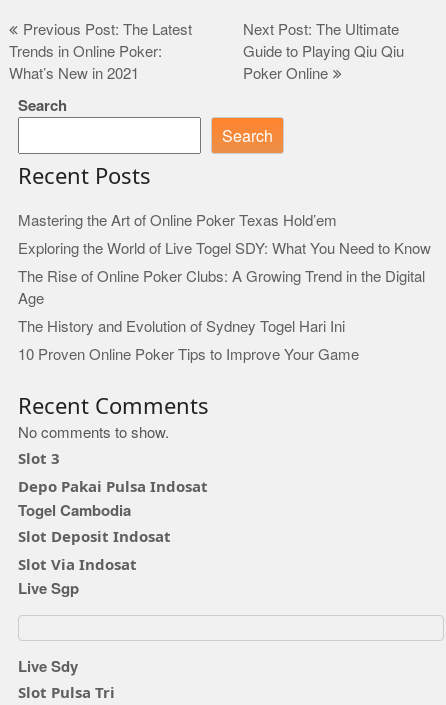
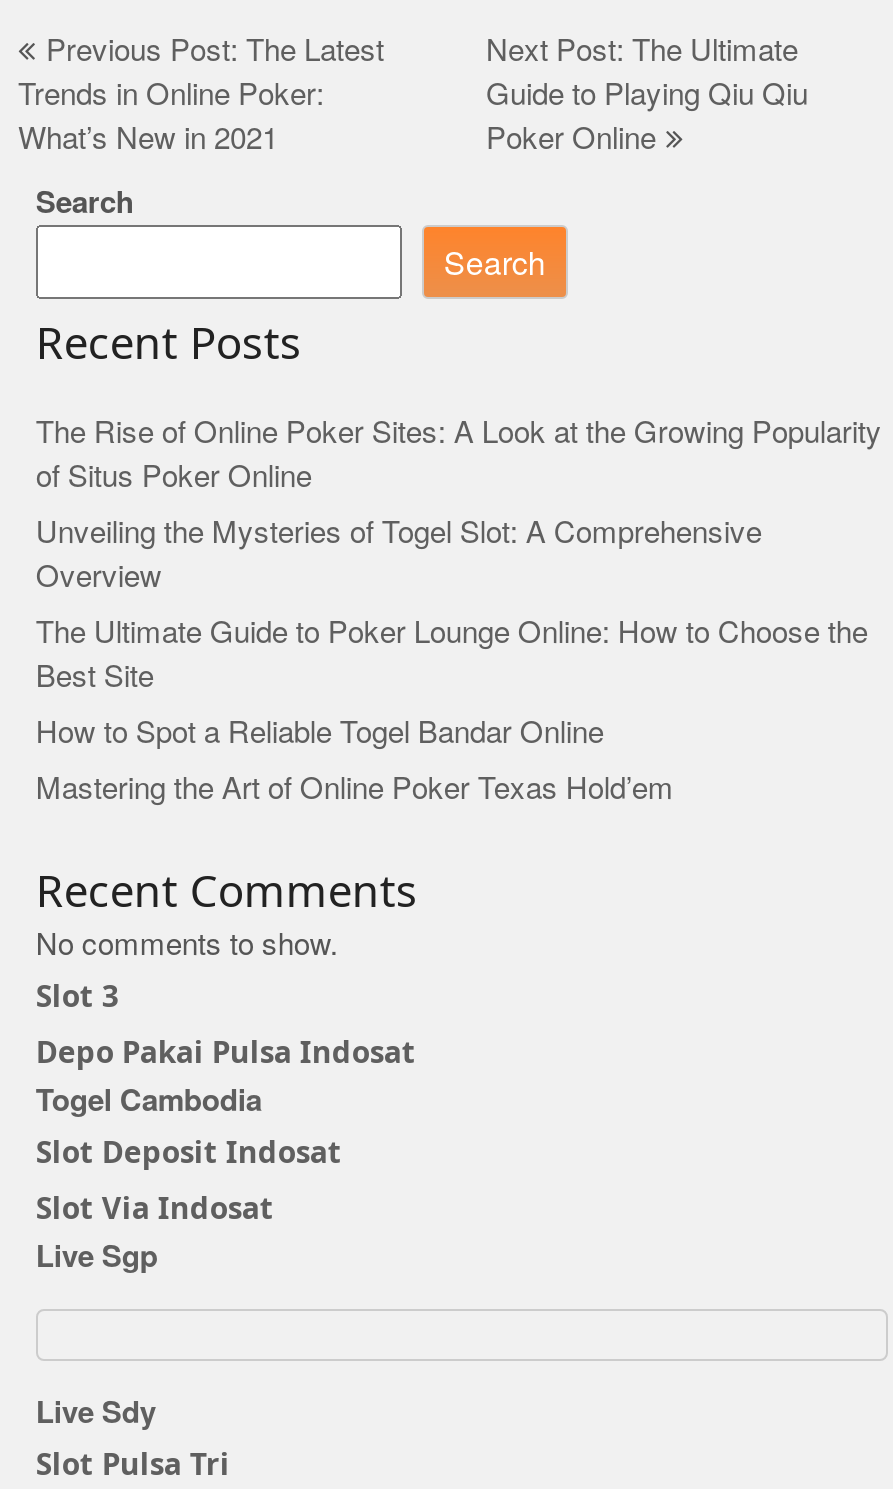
+ The Rise of Online Poker Sites: A Look at the Growing Popularity
+ of Situs Poker Online
+ Unveiling the Mysteries of Togel Slot: A Comprehensive
+ Overview
+ The Ultimate Guide to Poker Lounge Online: How to Choose the
+ Best Site
+ How to Spot a Reliable Togel Bandar Online

moved down: Mastering the Art of Online Poker Texas Hold’em

- Exploring the World of Live Togel SDY: What You Need to Know
- The Rise of Online Poker Clubs: A Growing Trend in the Digital
- Age
- The History and Evolution of Sydney Togel Hari Ini
- 10 Proven Online Poker Tips to Improve Your Game
